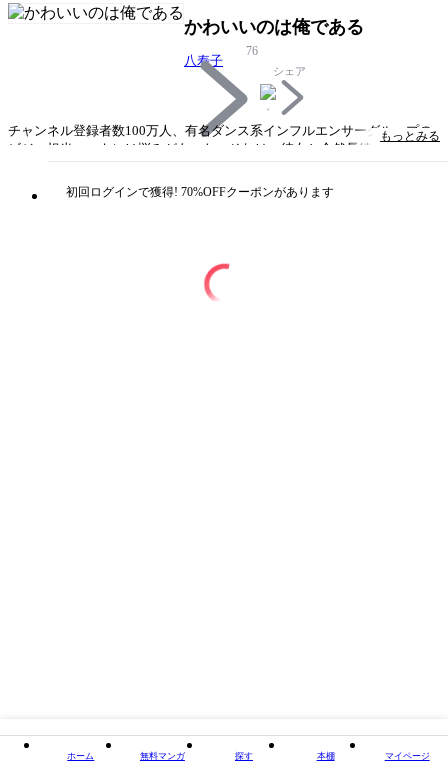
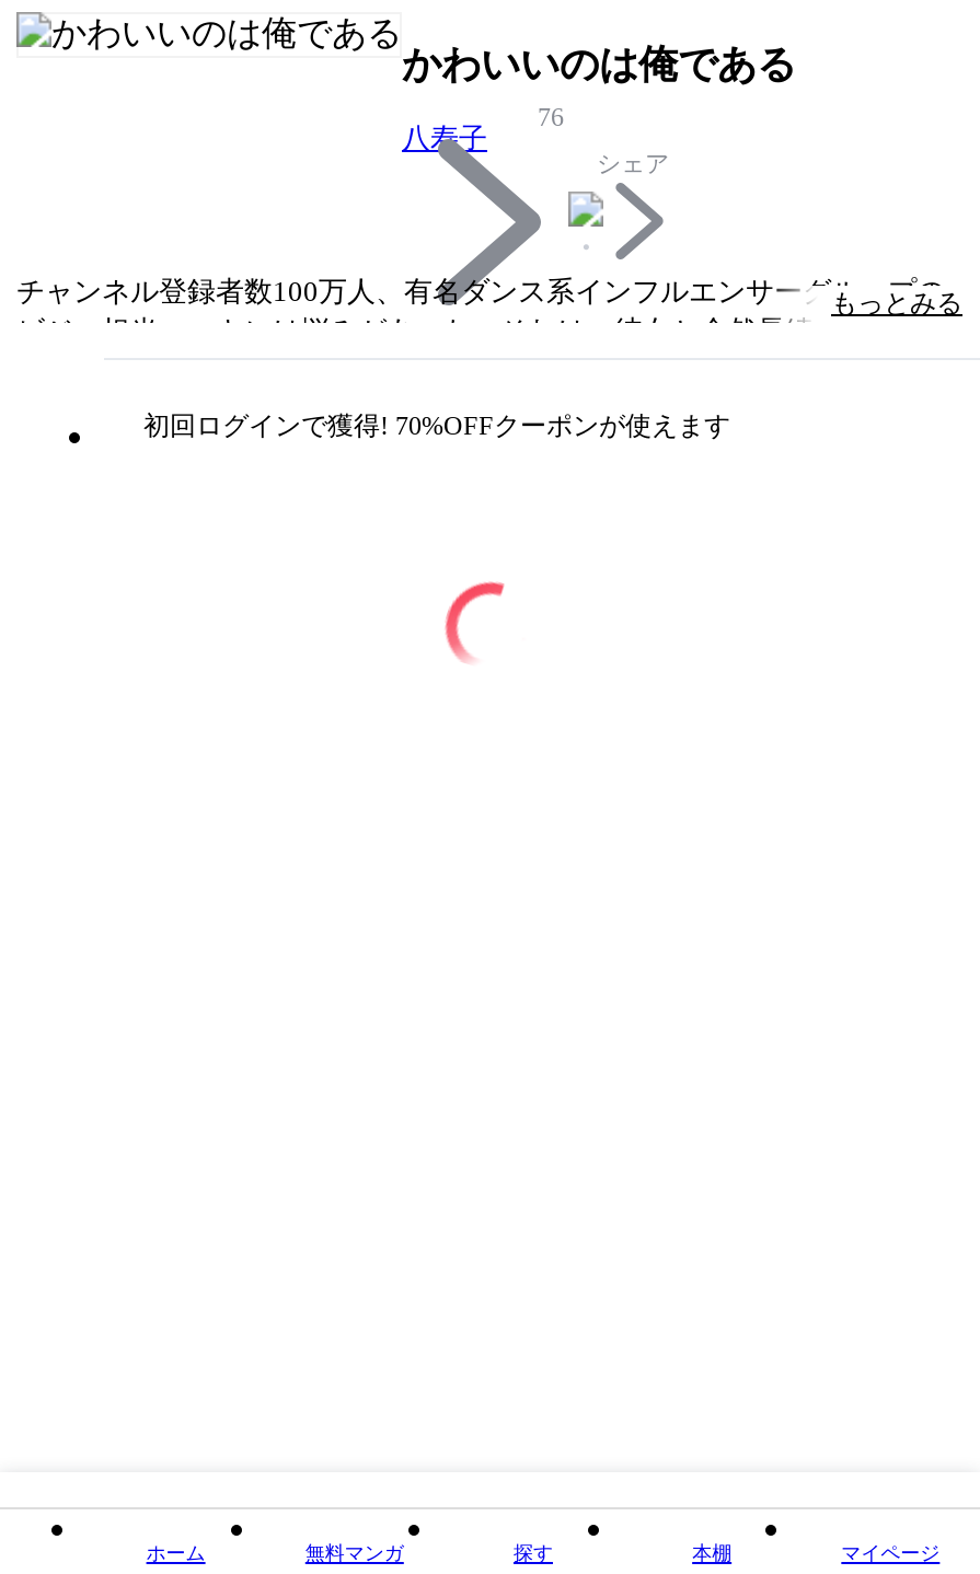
- 初回ログインで獲得! 70%OFFクーポンがあります
+ 初回ログインで獲得! 70%OFFクーポンが使えます
